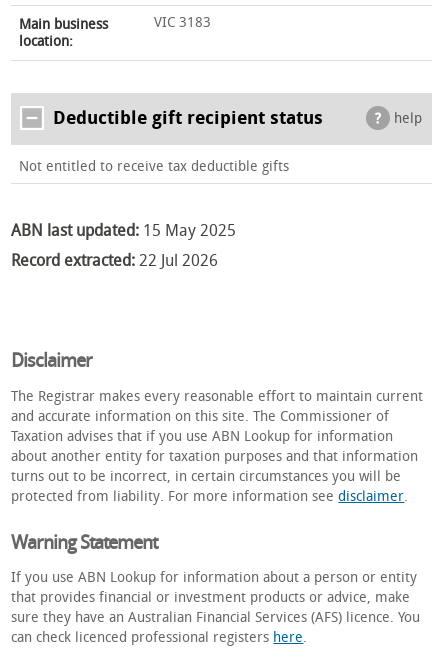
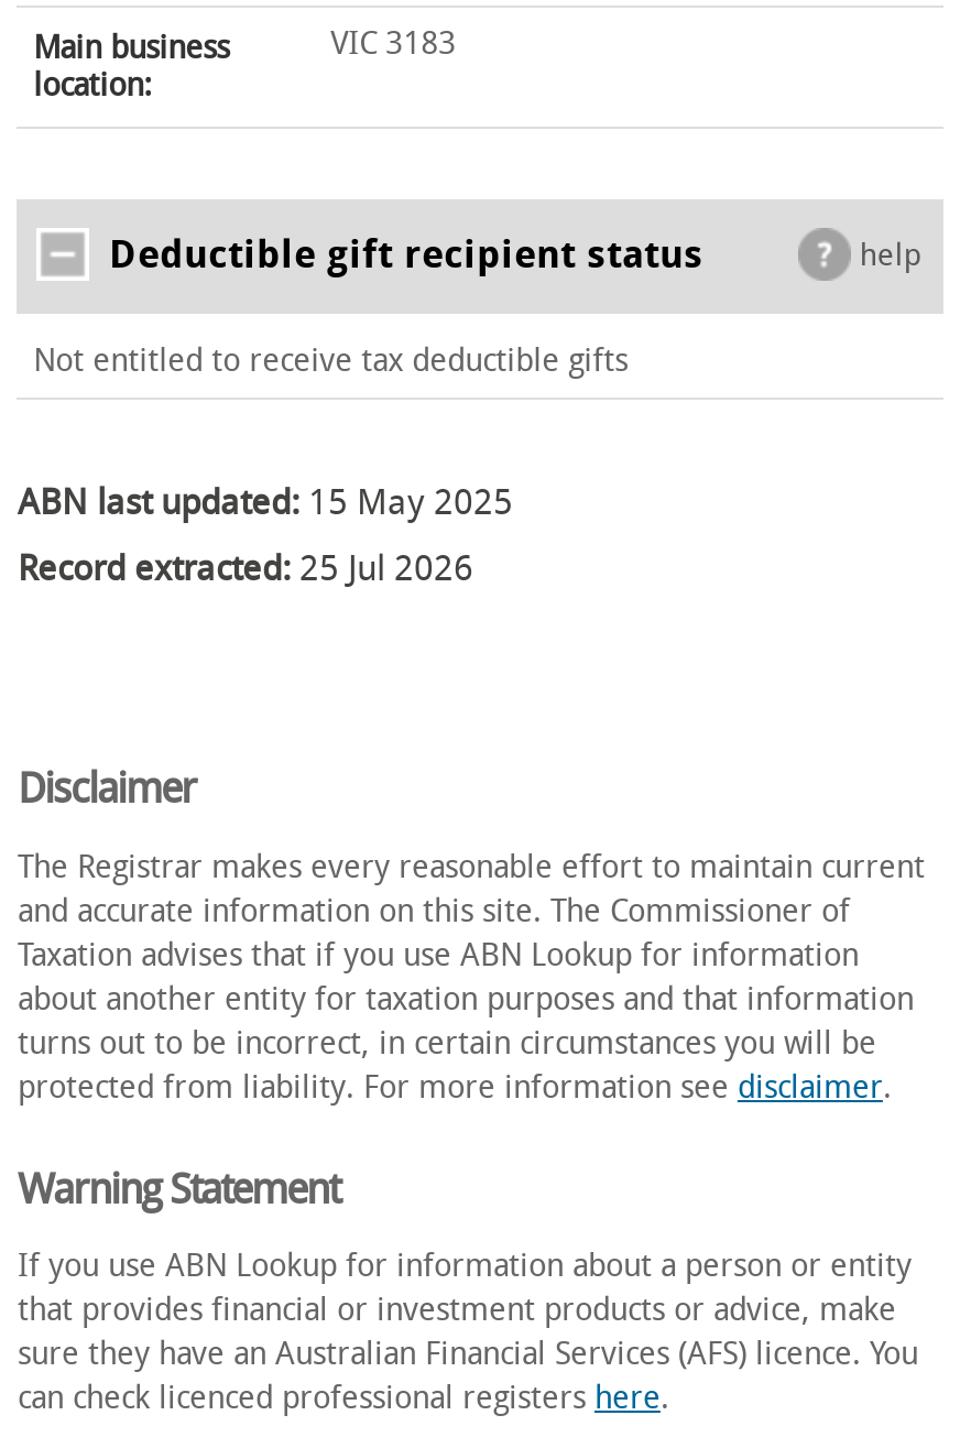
- Record extracted: 22 Jul 2026
+ Record extracted: 25 Jul 2026
